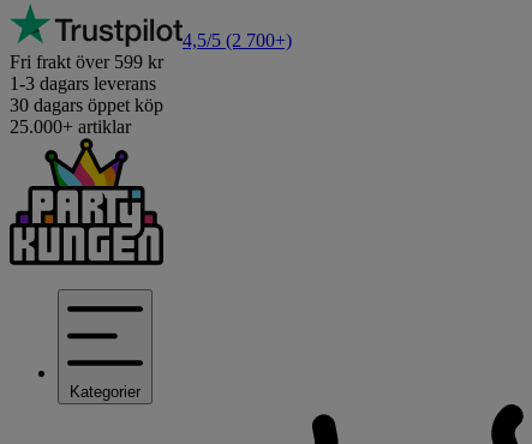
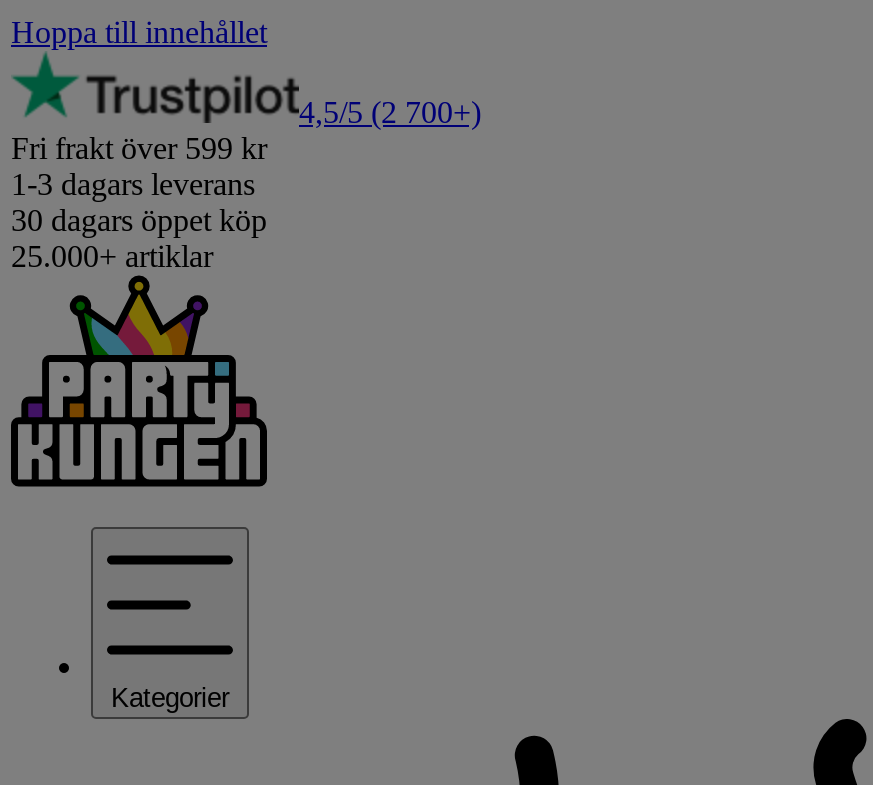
+ Hoppa till innehållet
